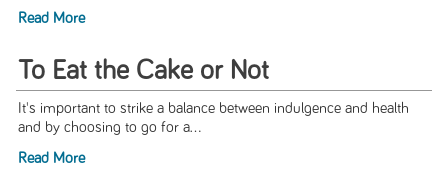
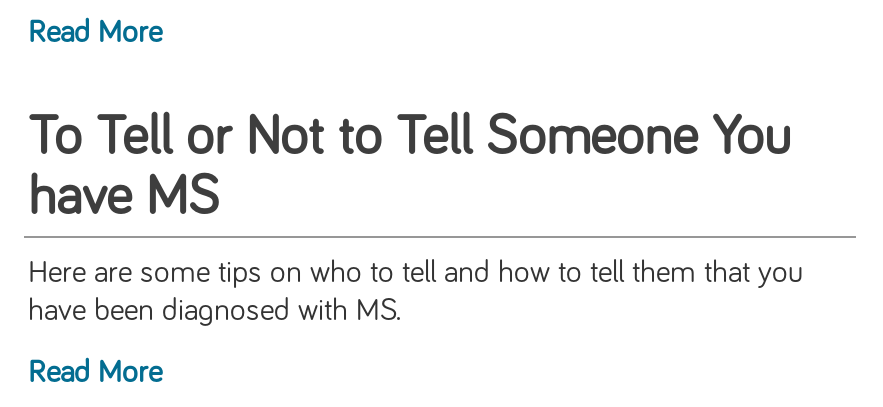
- To Eat the Cake or Not
+ To Tell or Not to Tell Someone You
+ have MS

- It's important to strike a balance between indulgence and health
- and by choosing to go for a...
+ Here are some tips on who to tell and how to tell them that you
+ have been diagnosed with MS.
